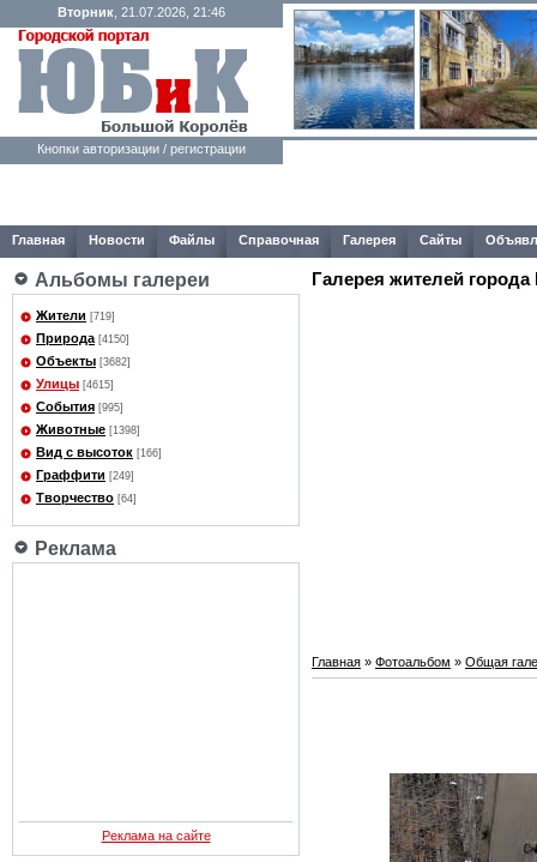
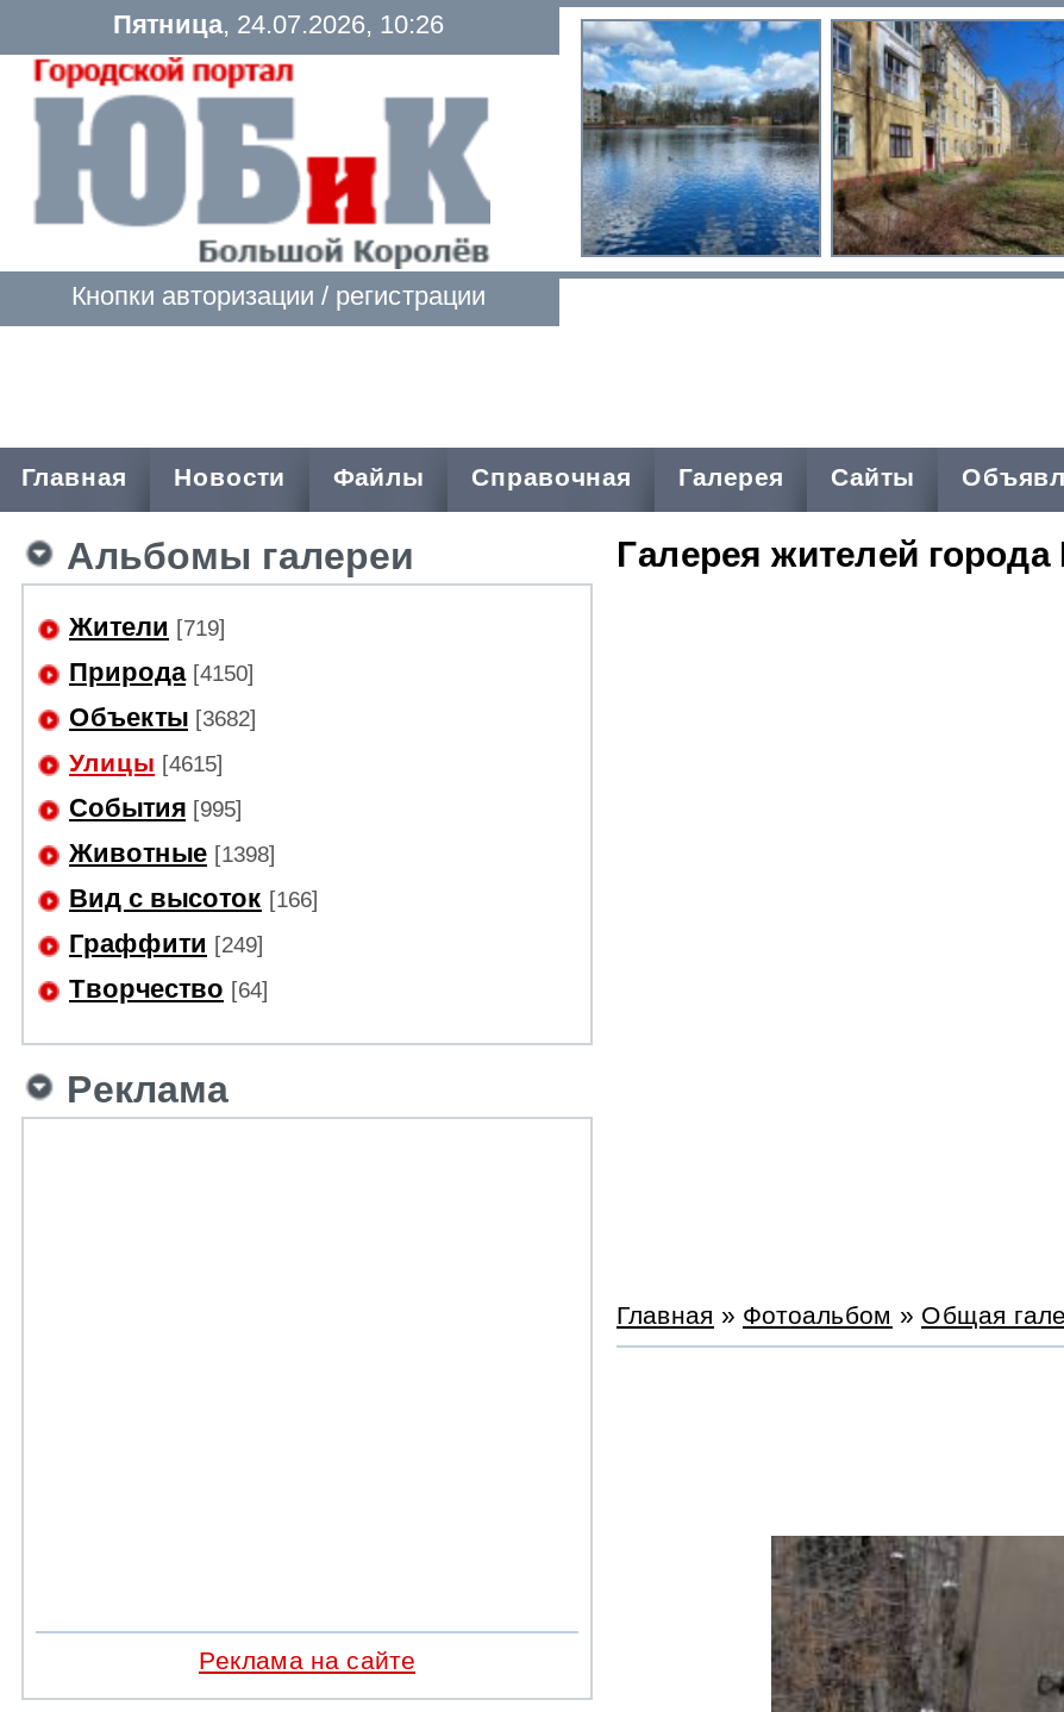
- Вторник, 21.07.2026, 21:46
+ Пятница, 24.07.2026, 10:26
